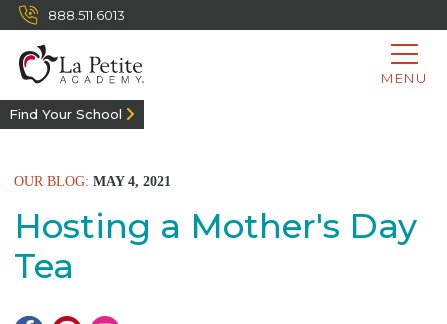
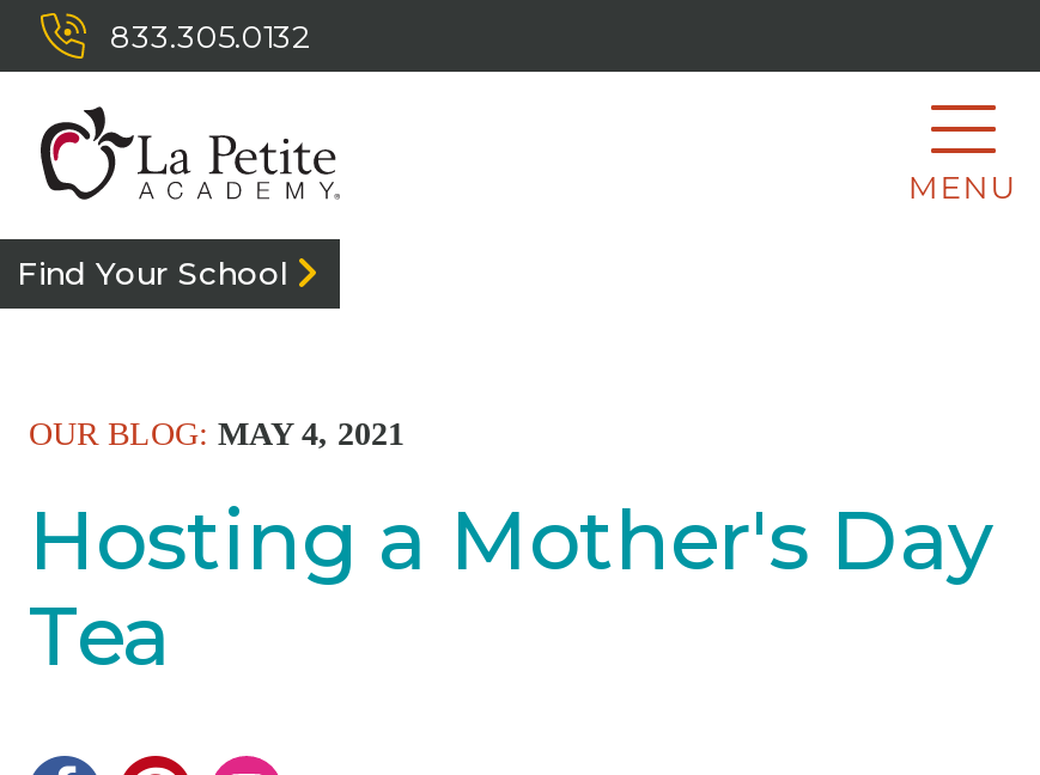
- 888.511.6013
+ 833.305.0132
